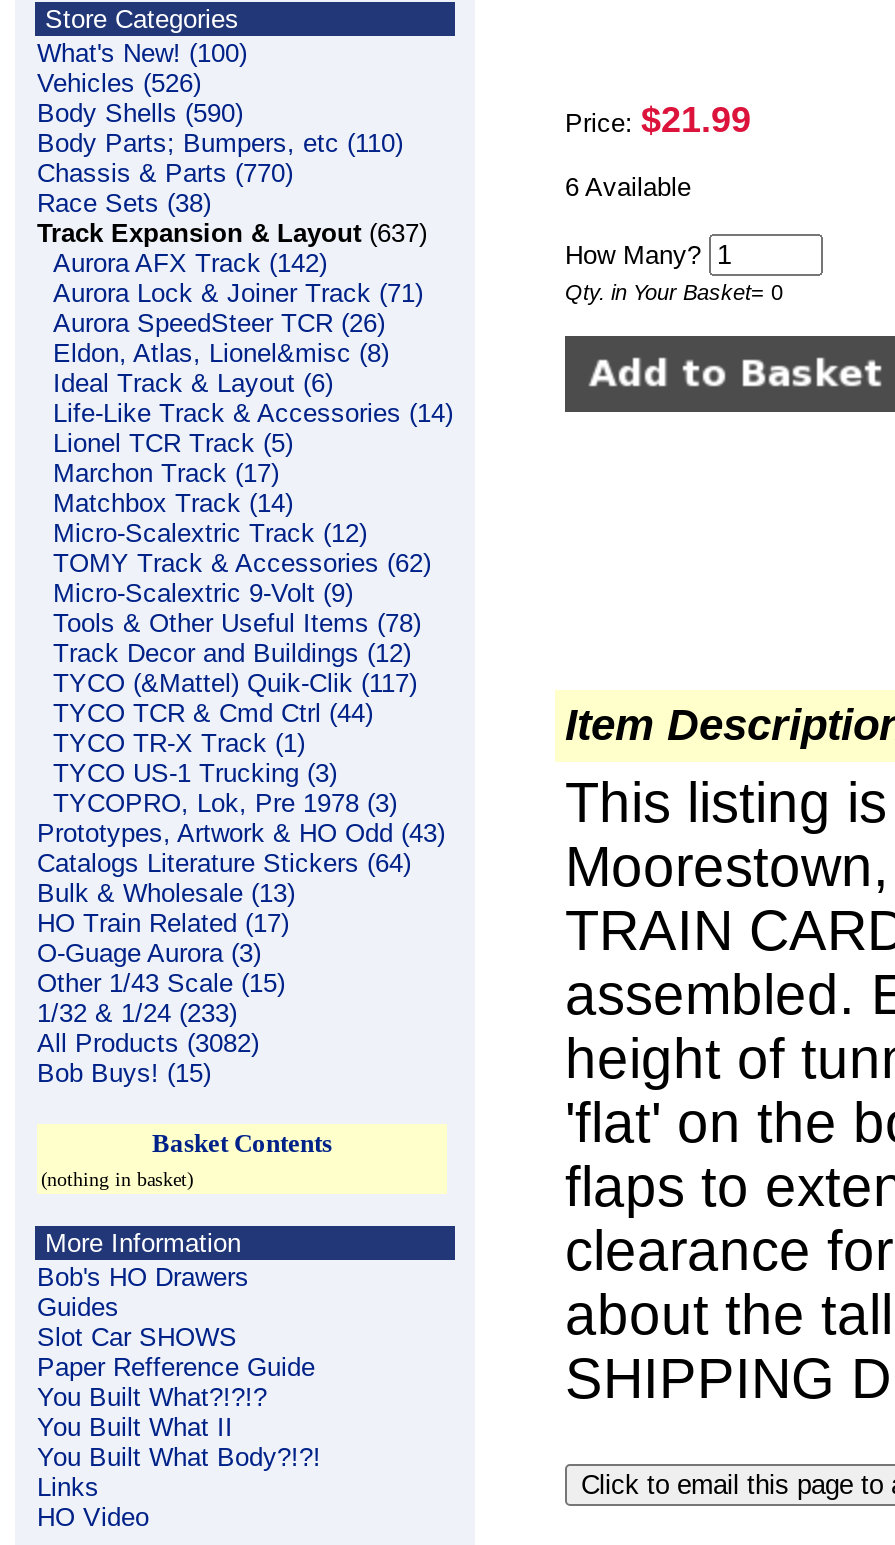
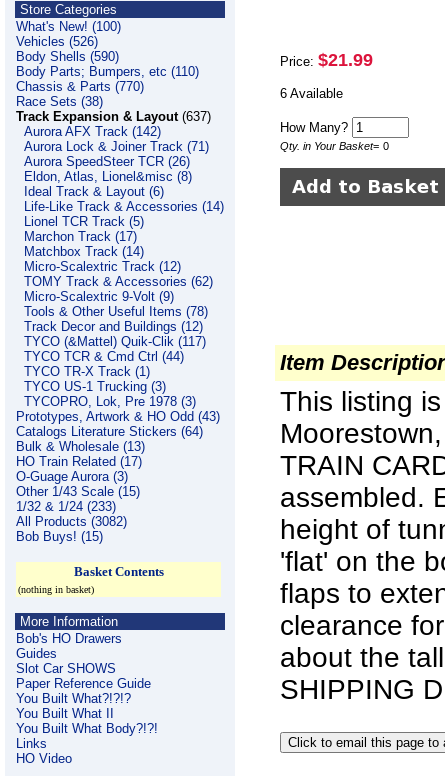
- Paper Refference Guide
+ Paper Reference Guide
